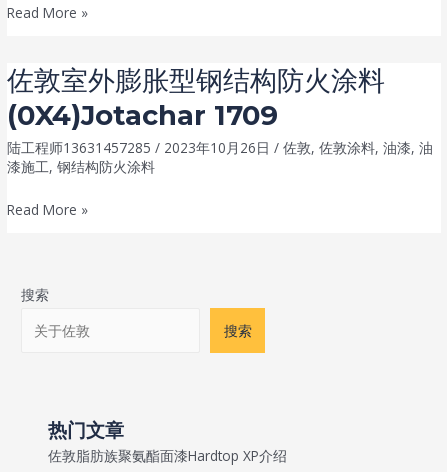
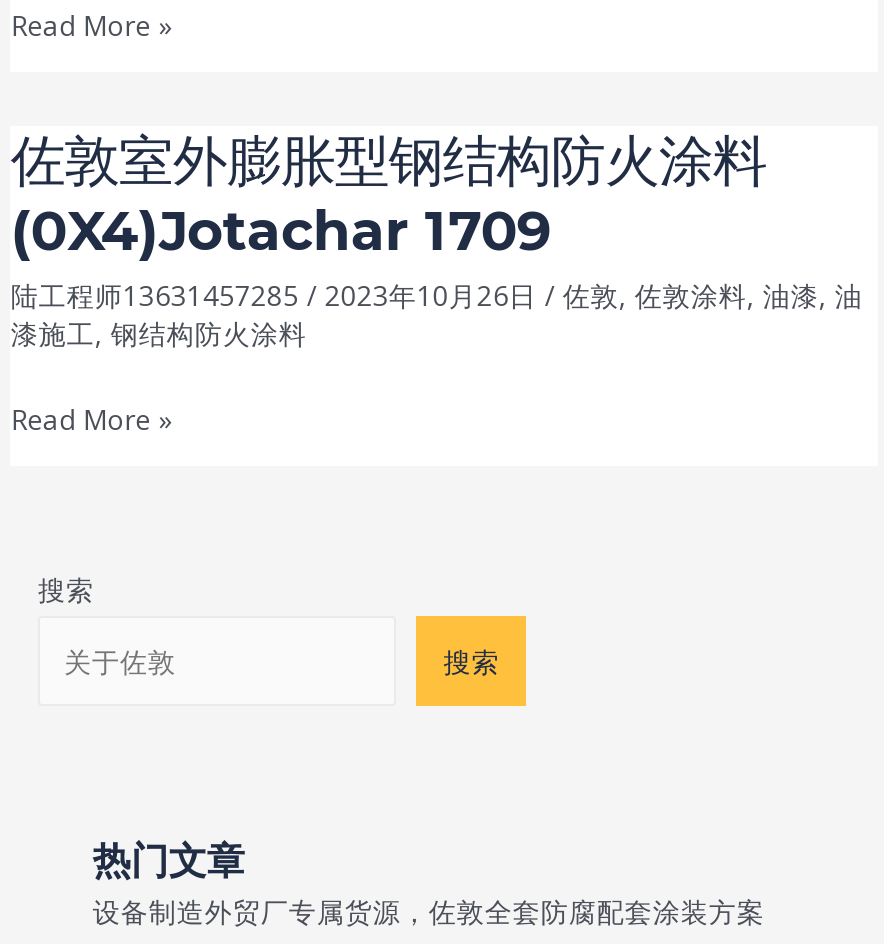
- 佐敦脂肪族聚氨酯面漆Hardtop XP介绍
+ 设备制造外贸厂专属货源，佐敦全套防腐配套涂装方案
